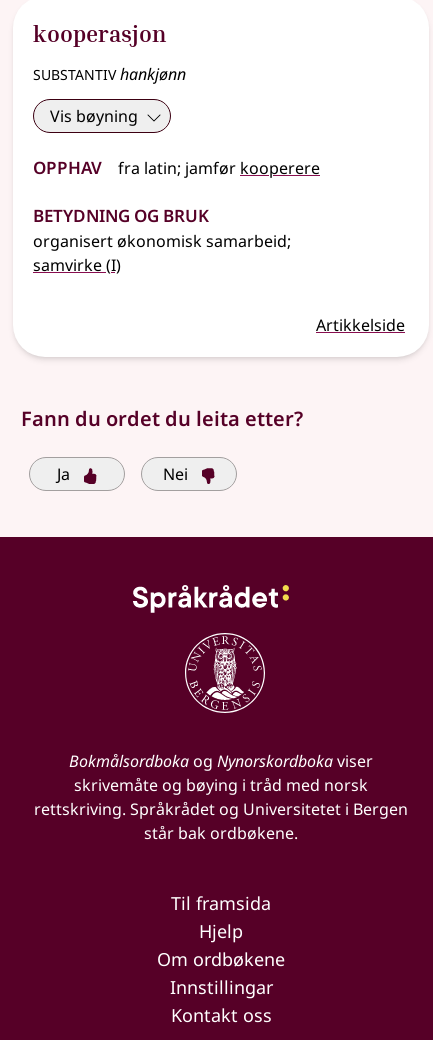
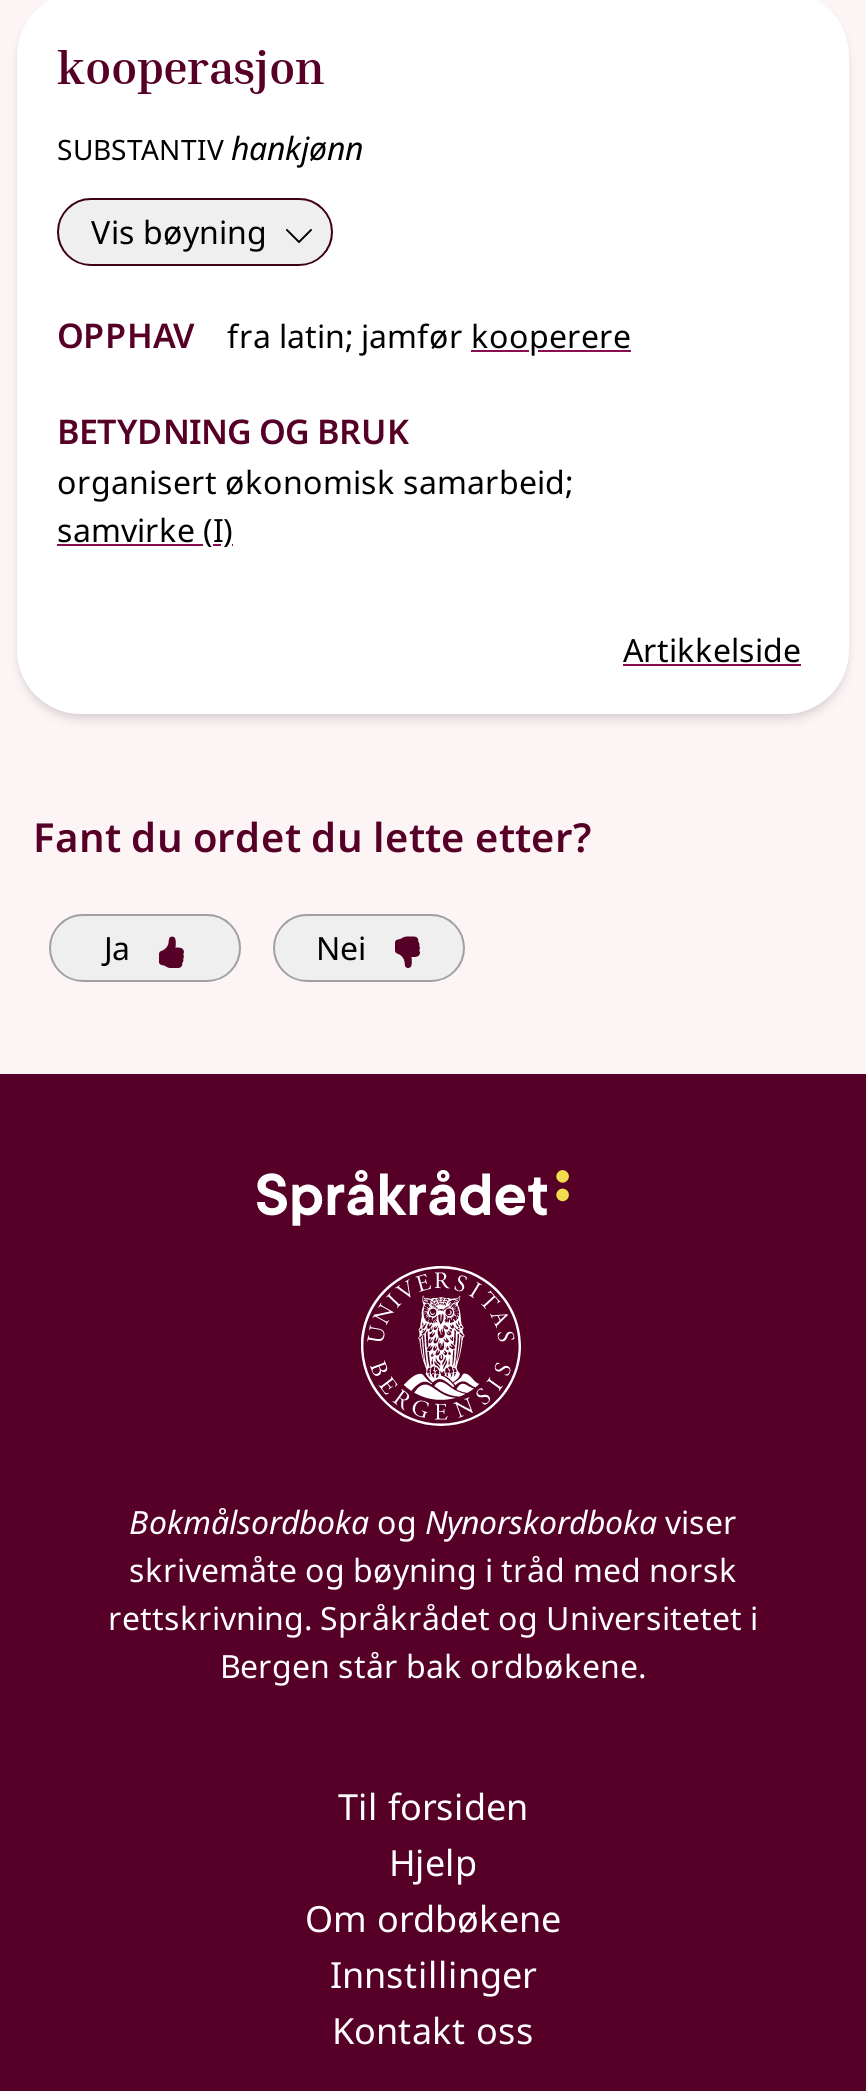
- Fann du ordet du leita etter?
+ Fant du ordet du lette etter?

- skrivemåte og bøying i tråd med norsk
- rettskriving. Språkrådet og Universitetet i Bergen
- står bak ordbøkene.
+ skrivemåte og bøyning i tråd med norsk
+ rettskrivning. Språkrådet og Universitetet i
+ Bergen står bak ordbøkene.

- Til framsida
+ Til forsiden

- Innstillingar
+ Innstillinger
